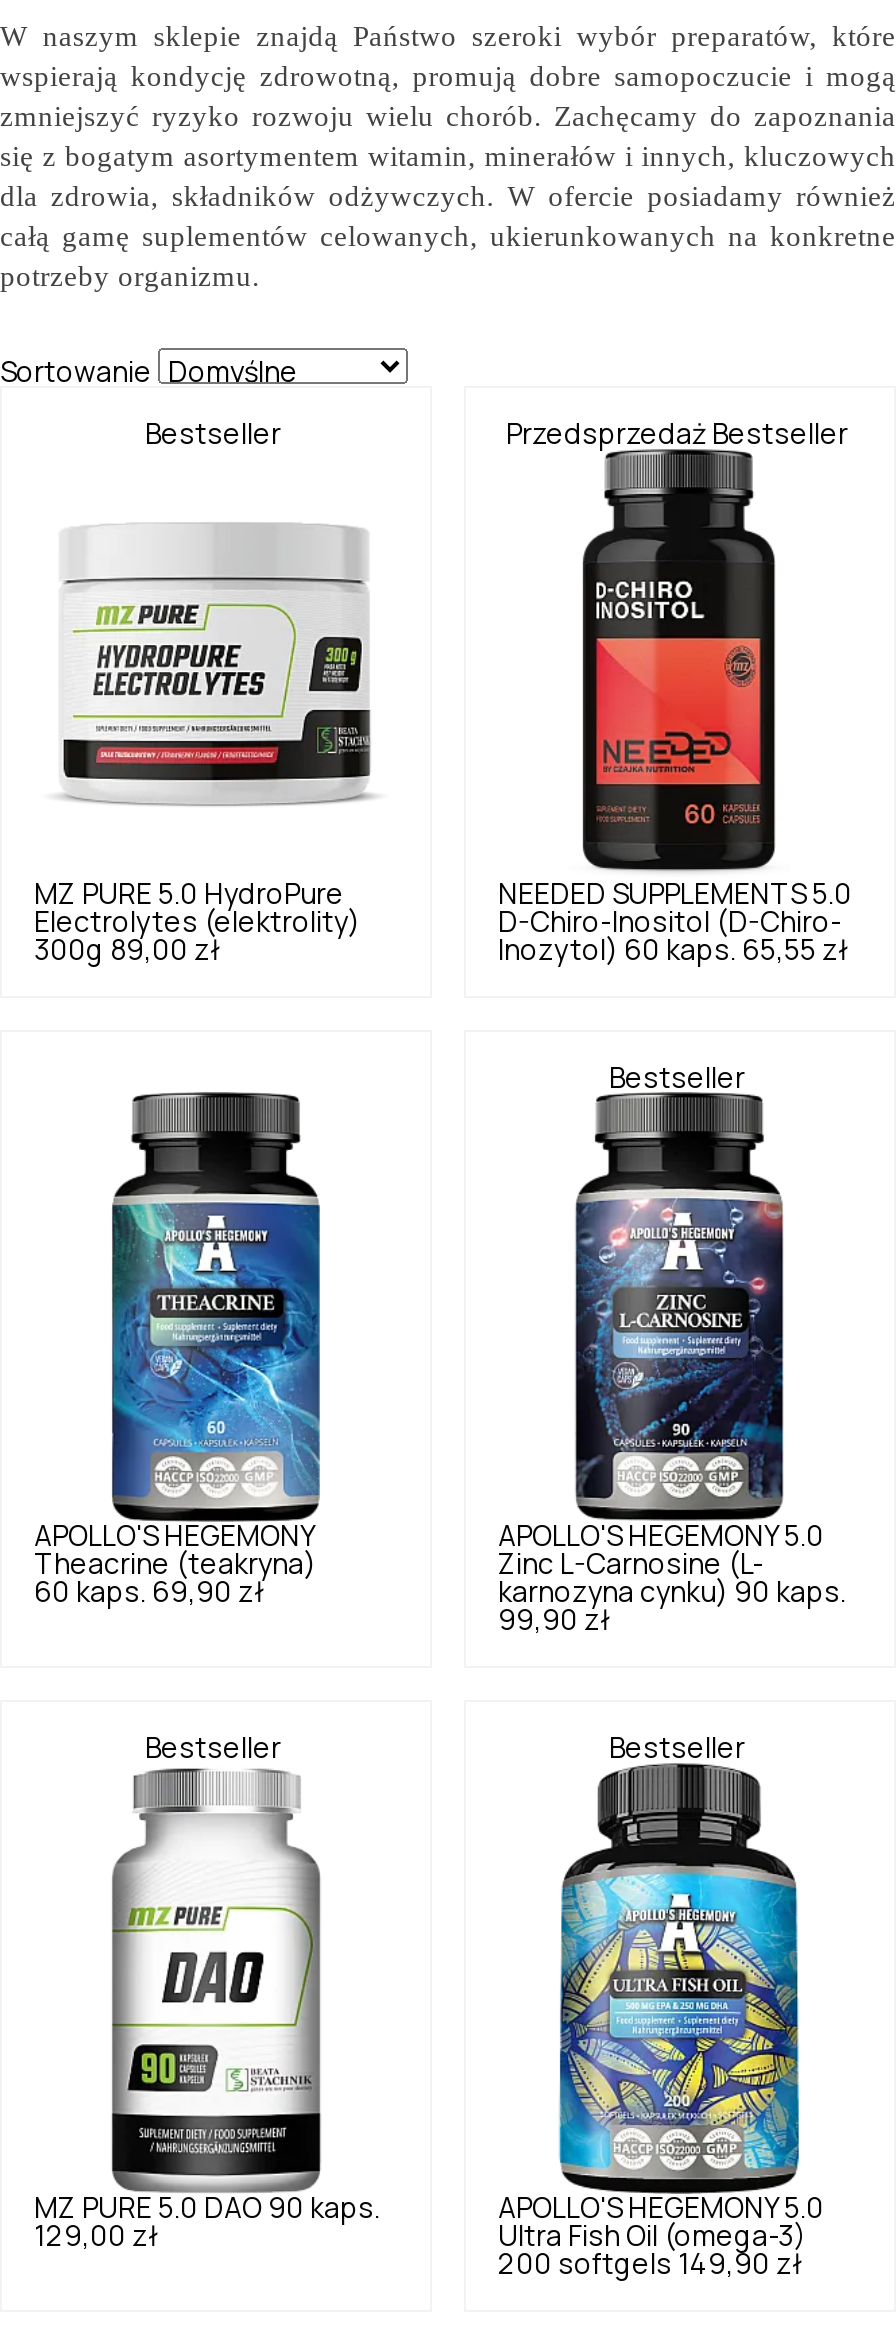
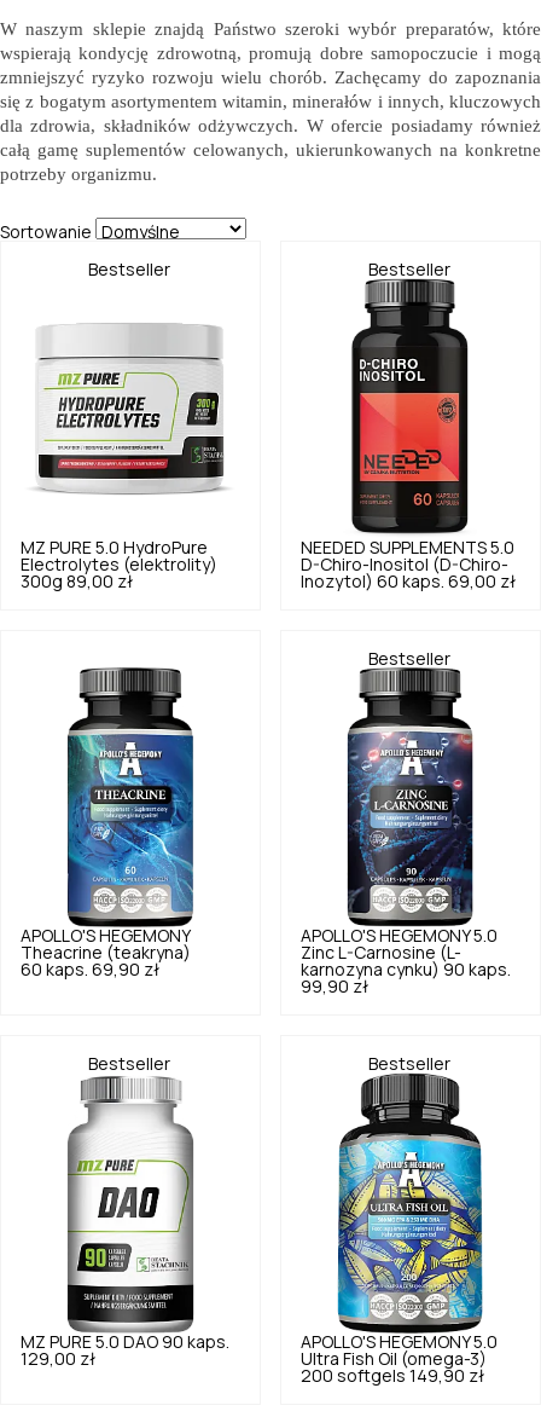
- Przedsprzedaż Bestseller
+ Bestseller

- Inozytol) 60 kaps. 65,55 zł
+ Inozytol) 60 kaps. 69,00 zł
